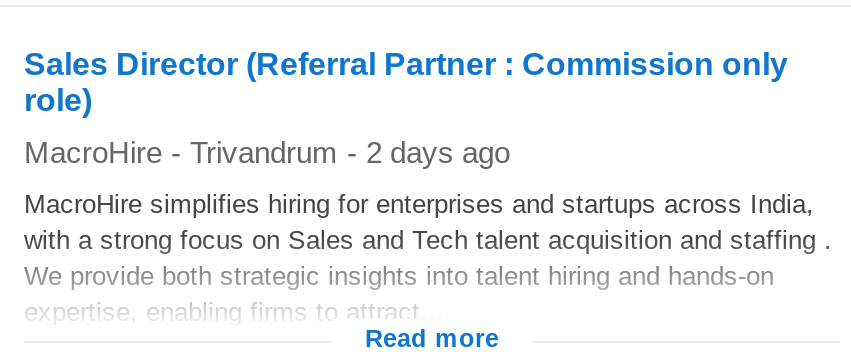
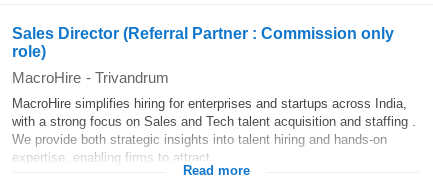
- MacroHire - Trivandrum - 2 days ago
+ MacroHire - Trivandrum
